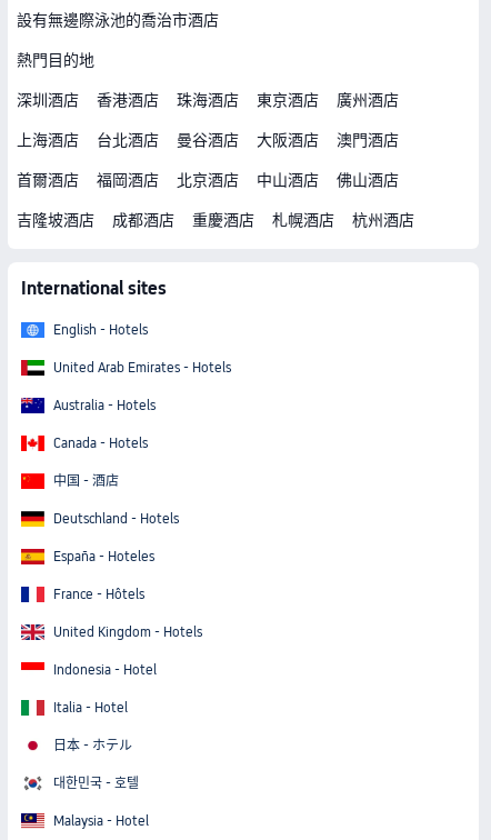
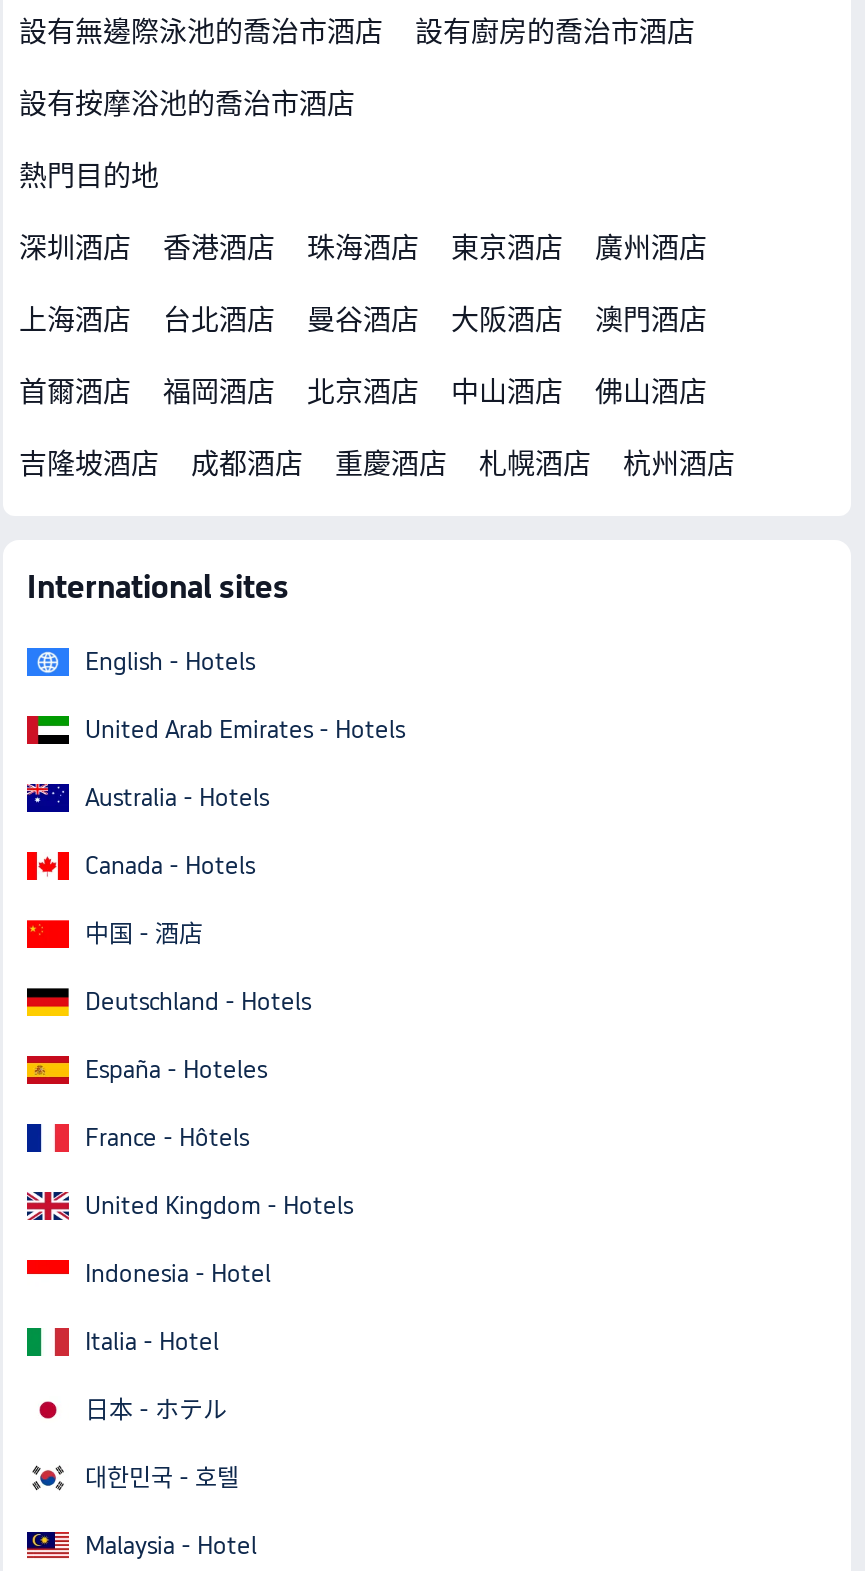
+ 設有廚房的喬治市酒店
+ 設有按摩浴池的喬治市酒店
